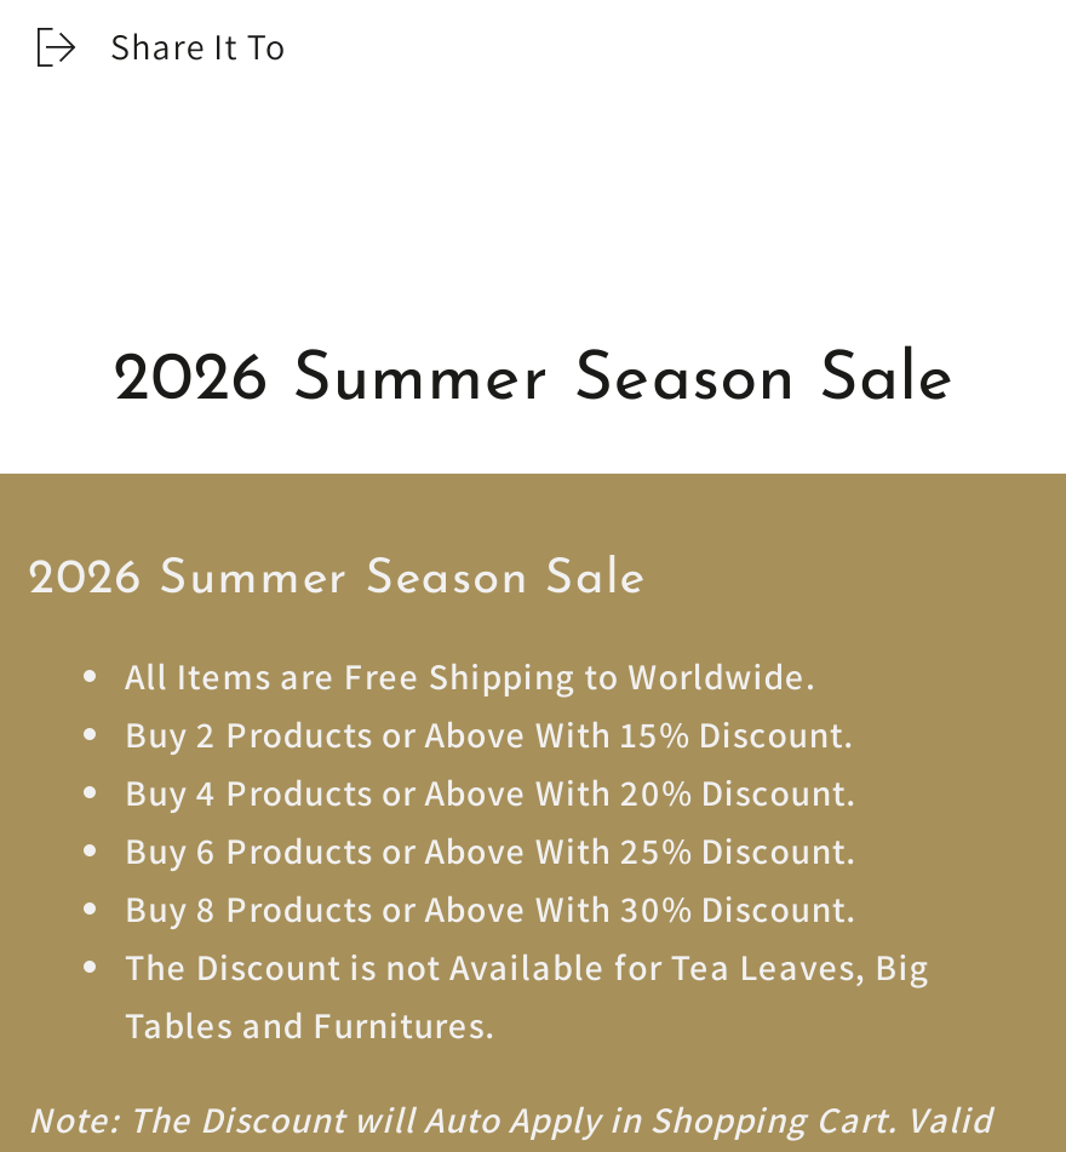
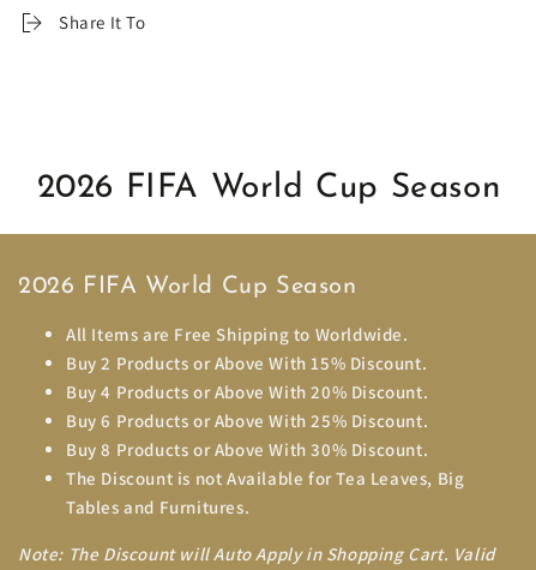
- 2026 Summer Season Sale
+ 2026 FIFA World Cup Season

- 2026 Summer Season Sale
+ 2026 FIFA World Cup Season
